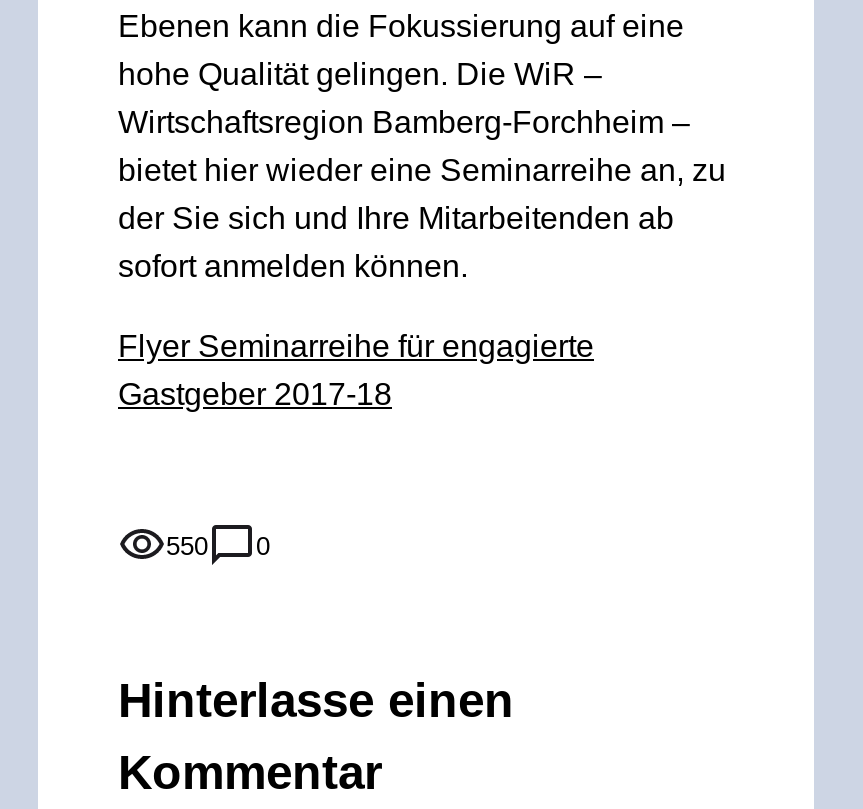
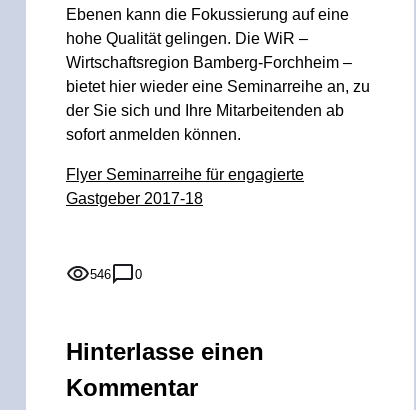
- 550
+ 546
